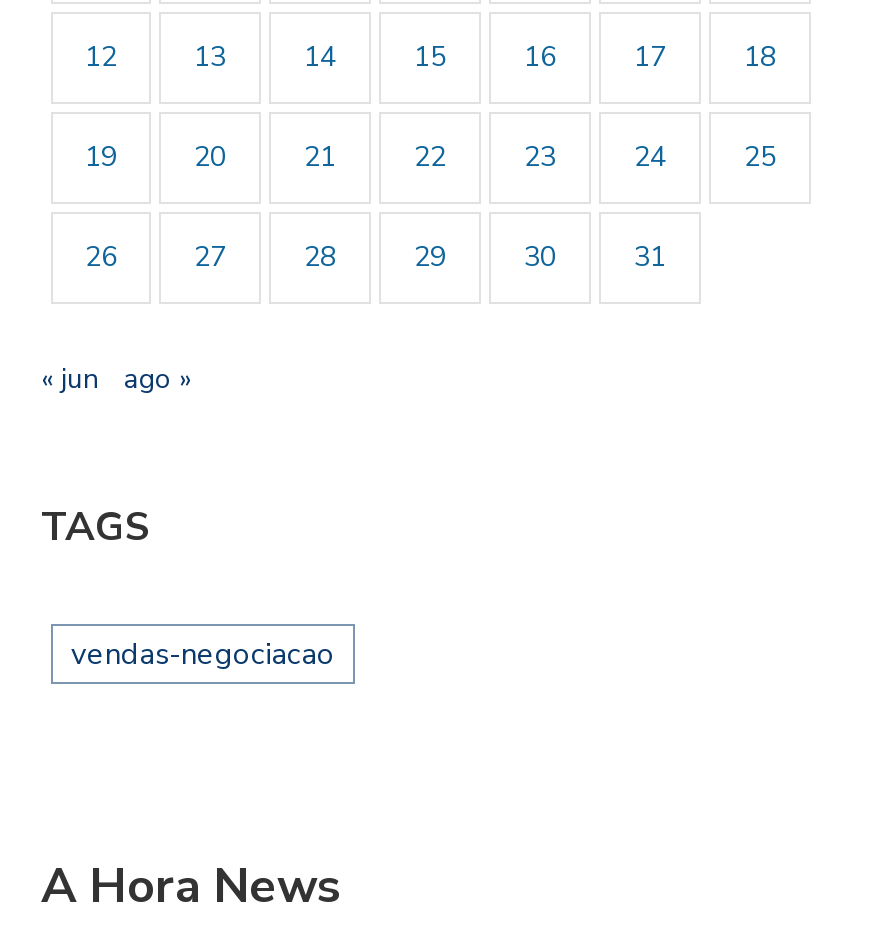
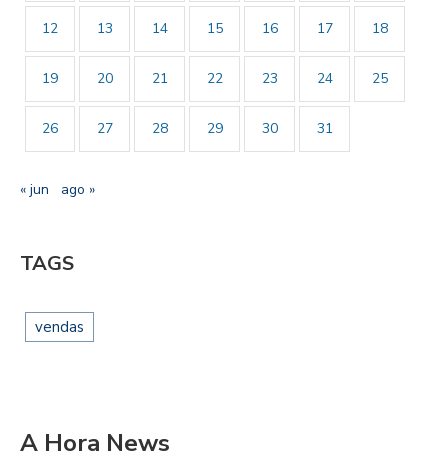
- vendas-negociacao
+ vendas
